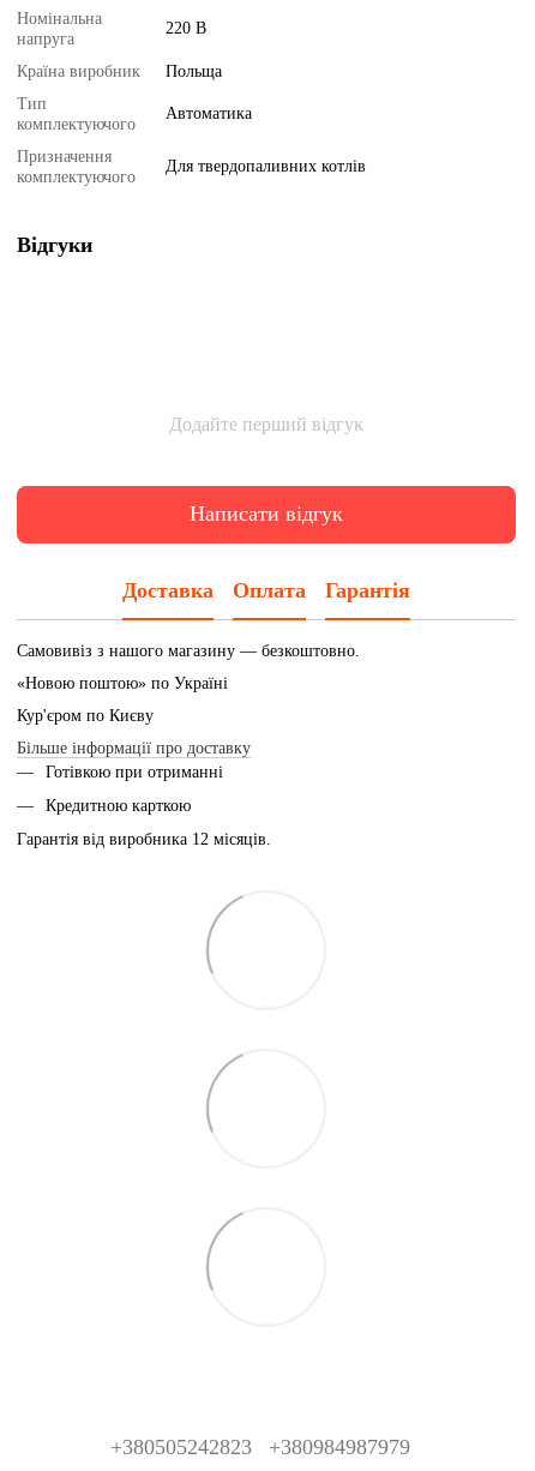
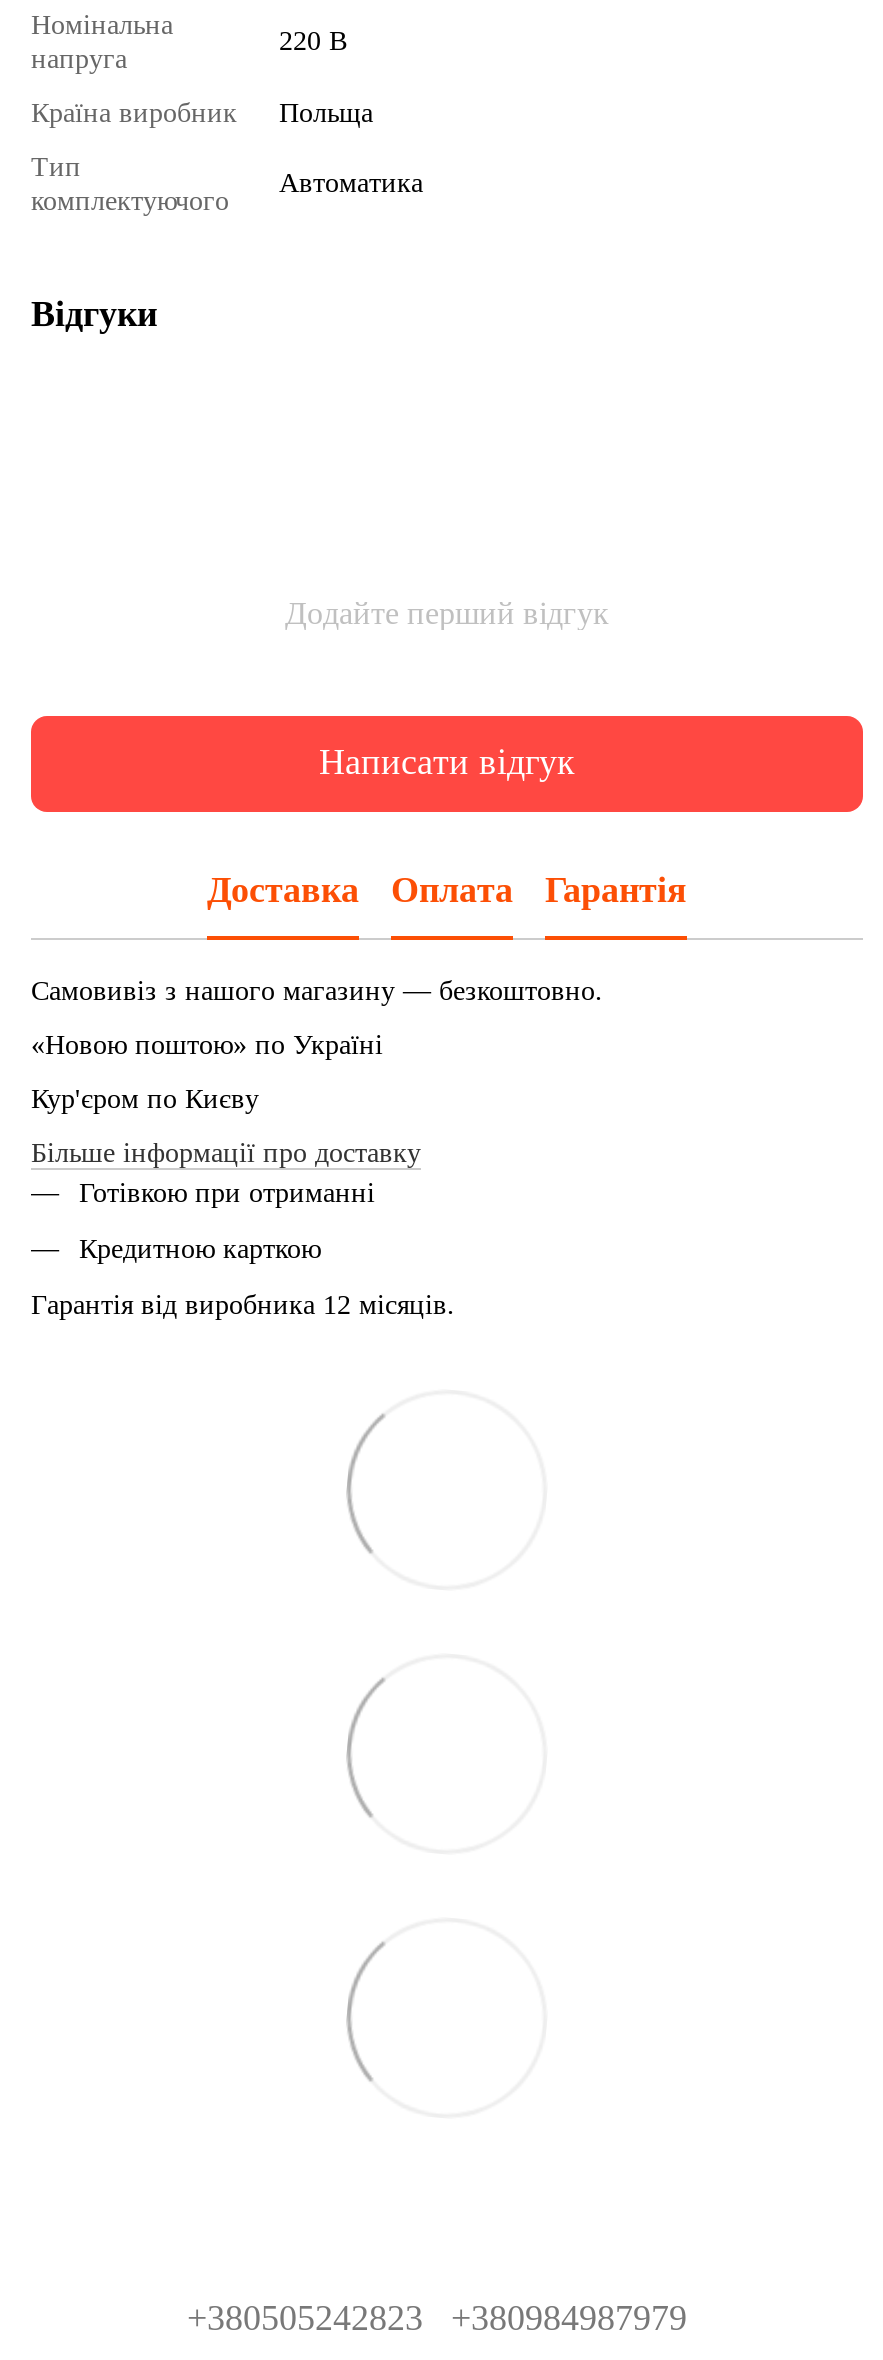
- Призначення
- комплектуючого

- Для твердопаливних котлів
